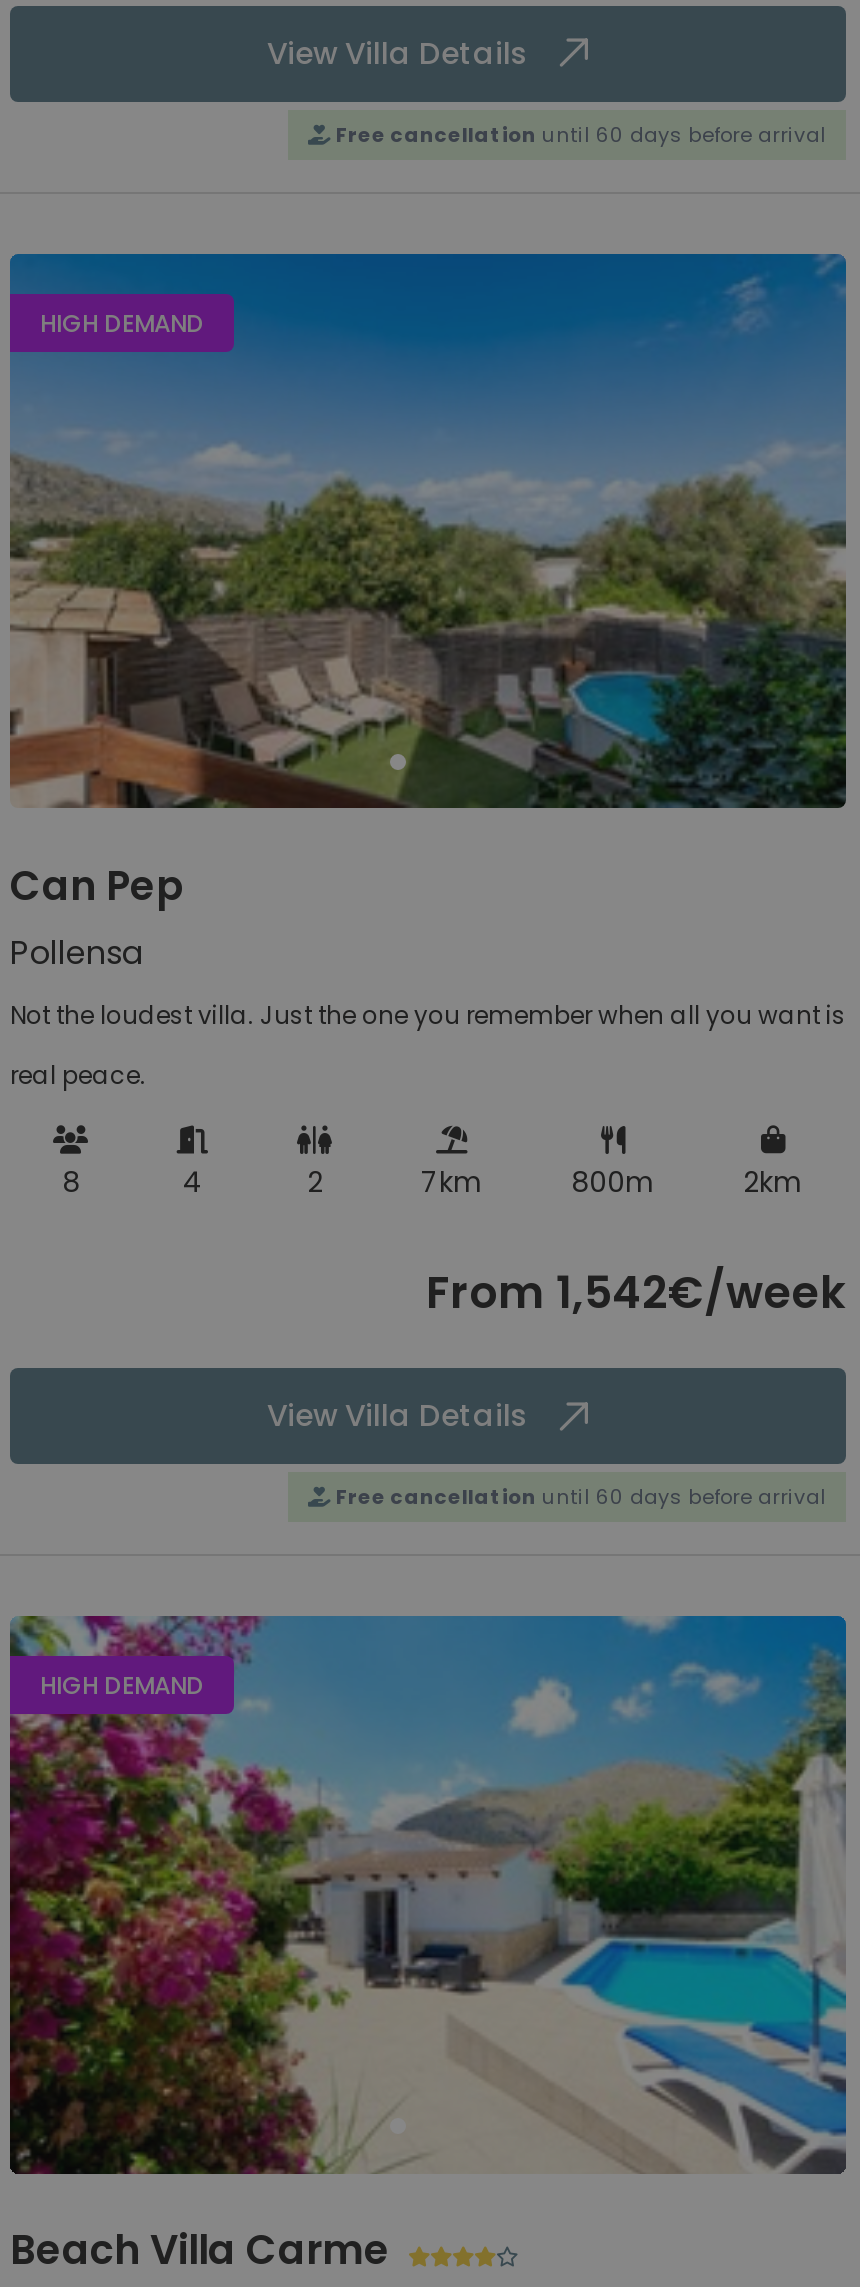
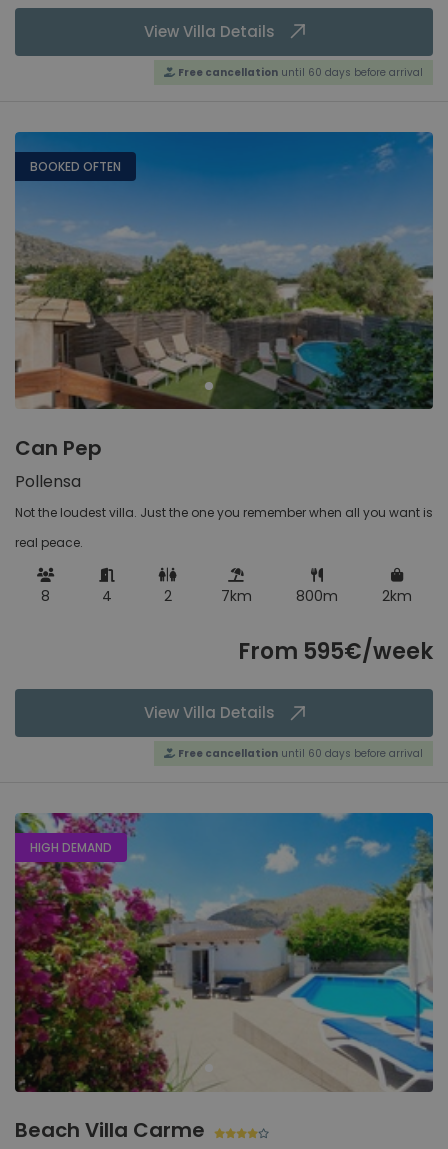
- HIGH DEMAND
+ BOOKED OFTEN

- From 1,542€/week
+ From 595€/week
